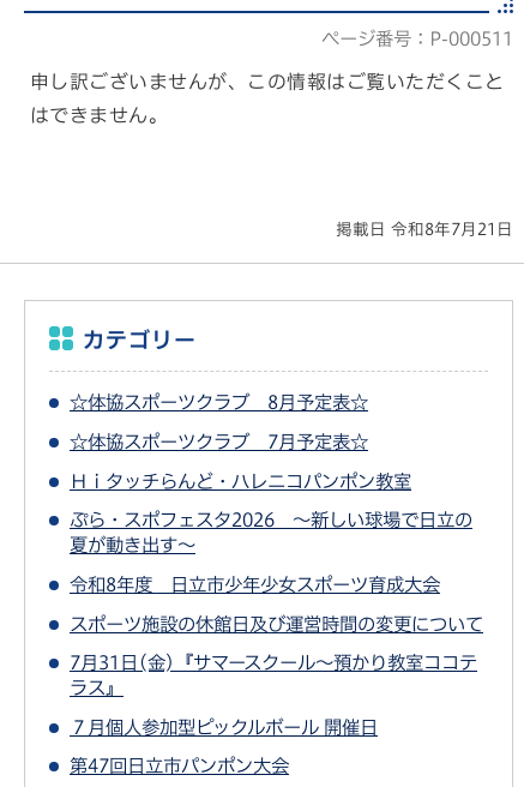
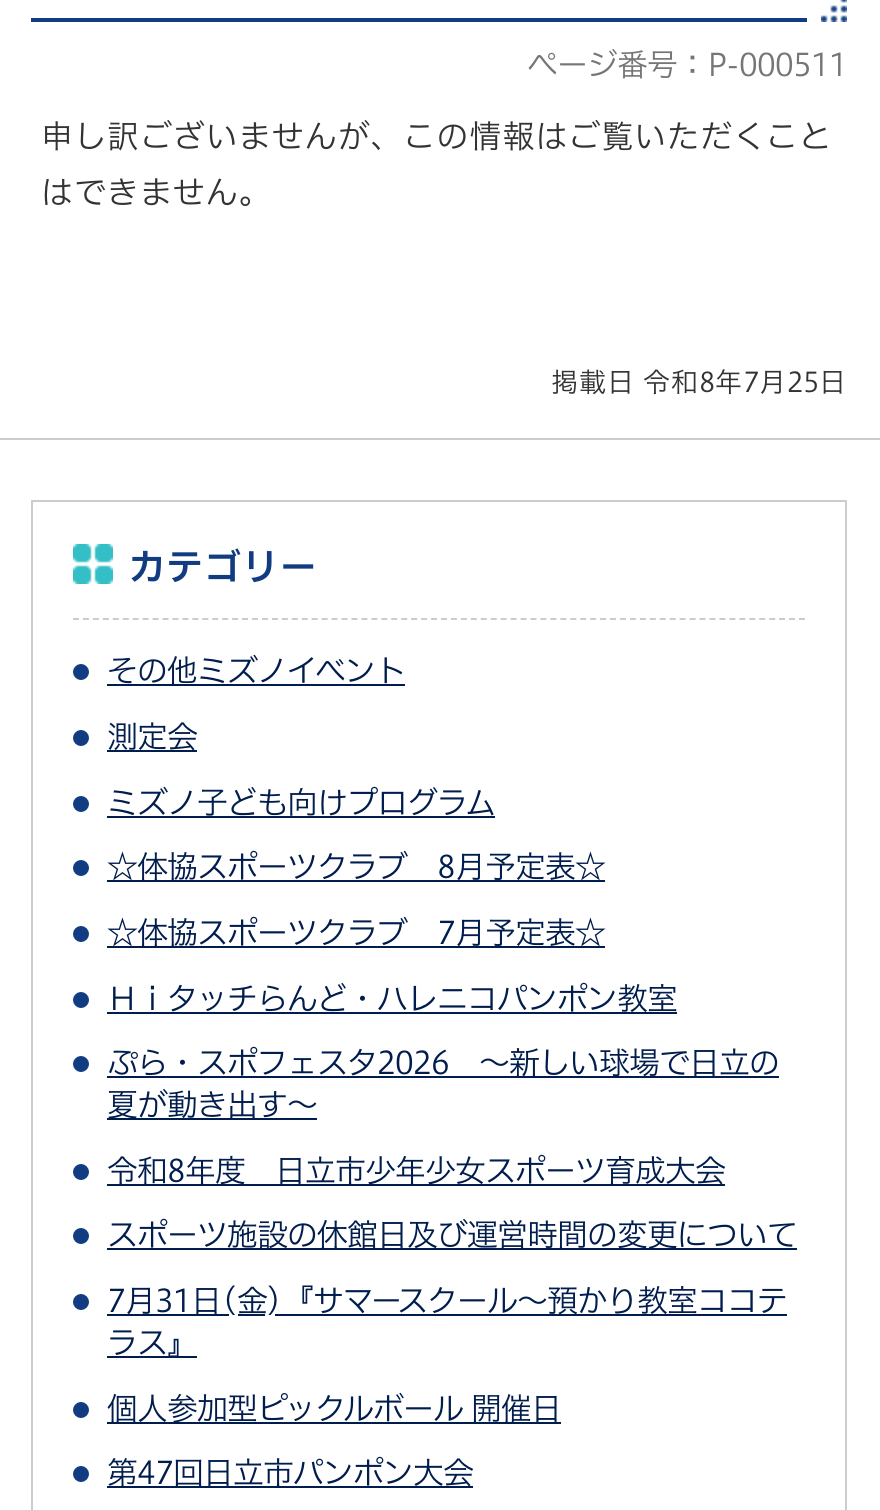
- 掲載日 令和8年7月21日
+ 掲載日 令和8年7月25日

+ その他ミズノイベント
+ 測定会
+ ミズノ子ども向けプログラム

- ７月個人参加型ピックルボール 開催日
+ 個人参加型ピックルボール 開催日
